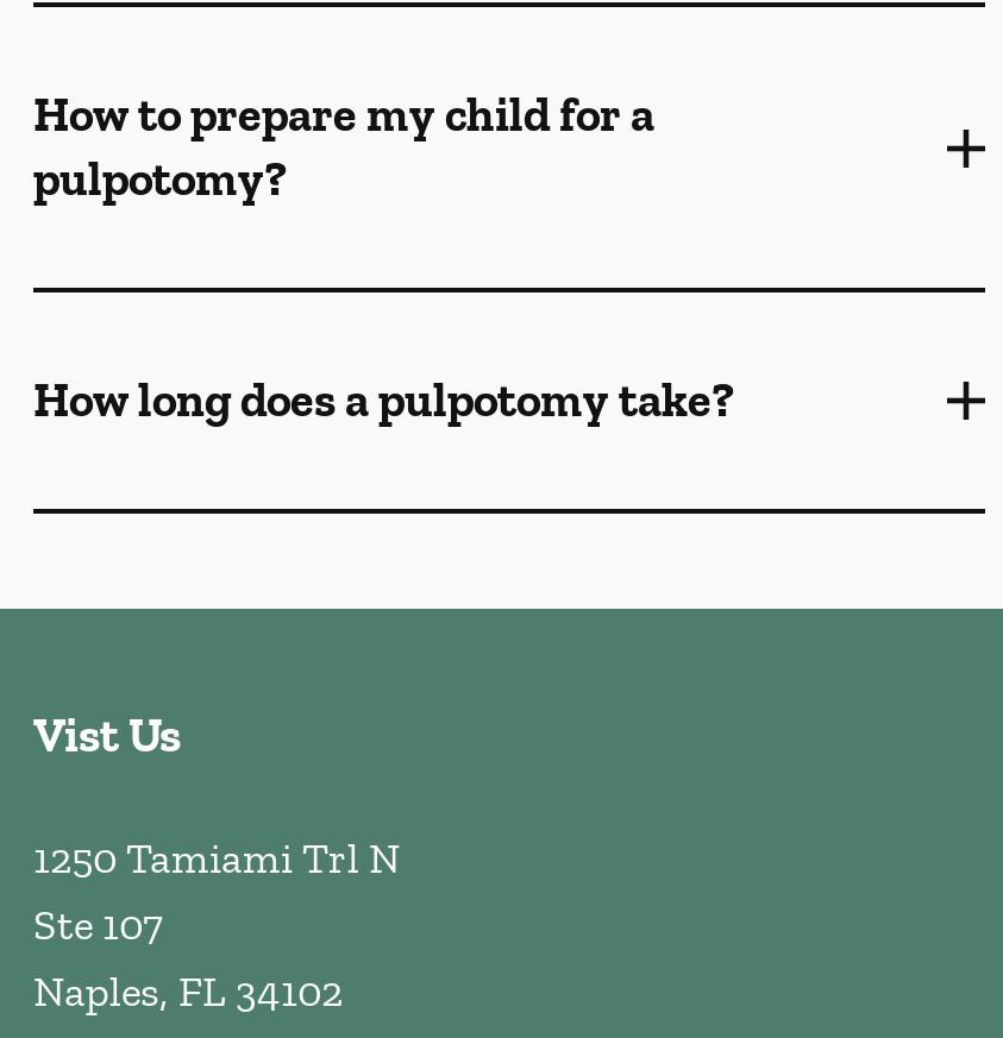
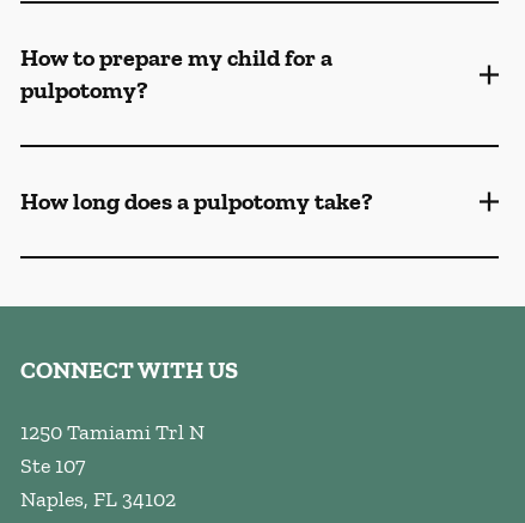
- Vist Us
+ CONNECT WITH US
